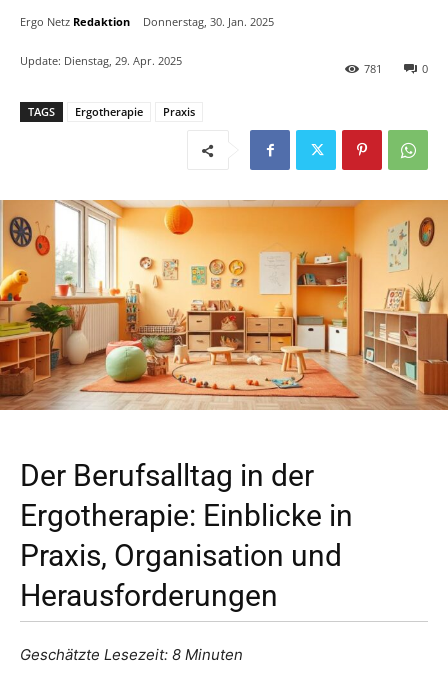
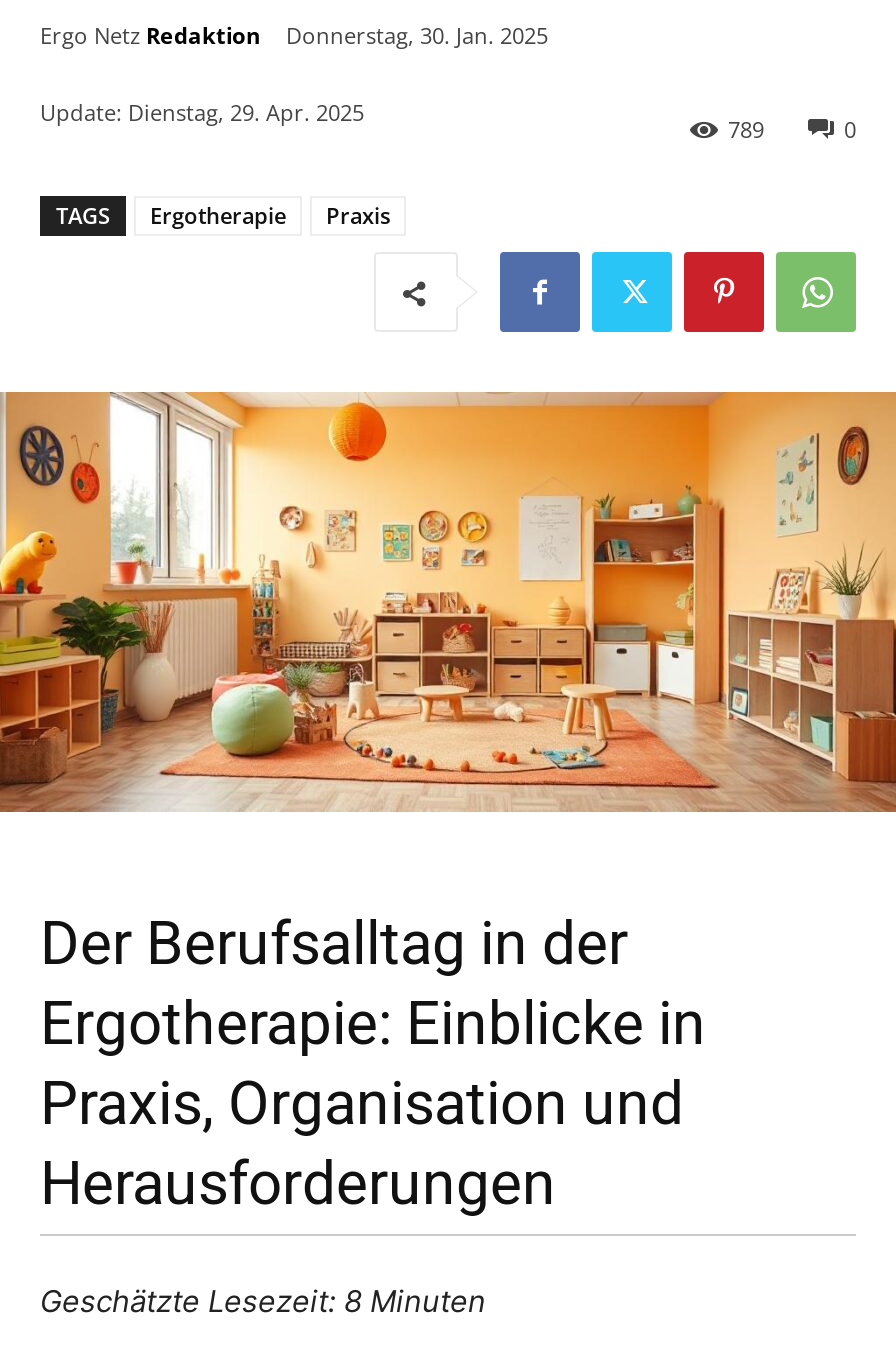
- 781
+ 789
